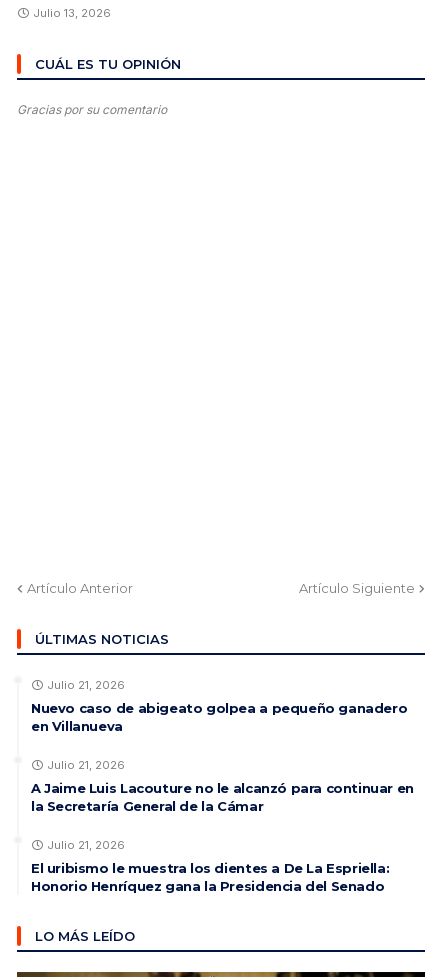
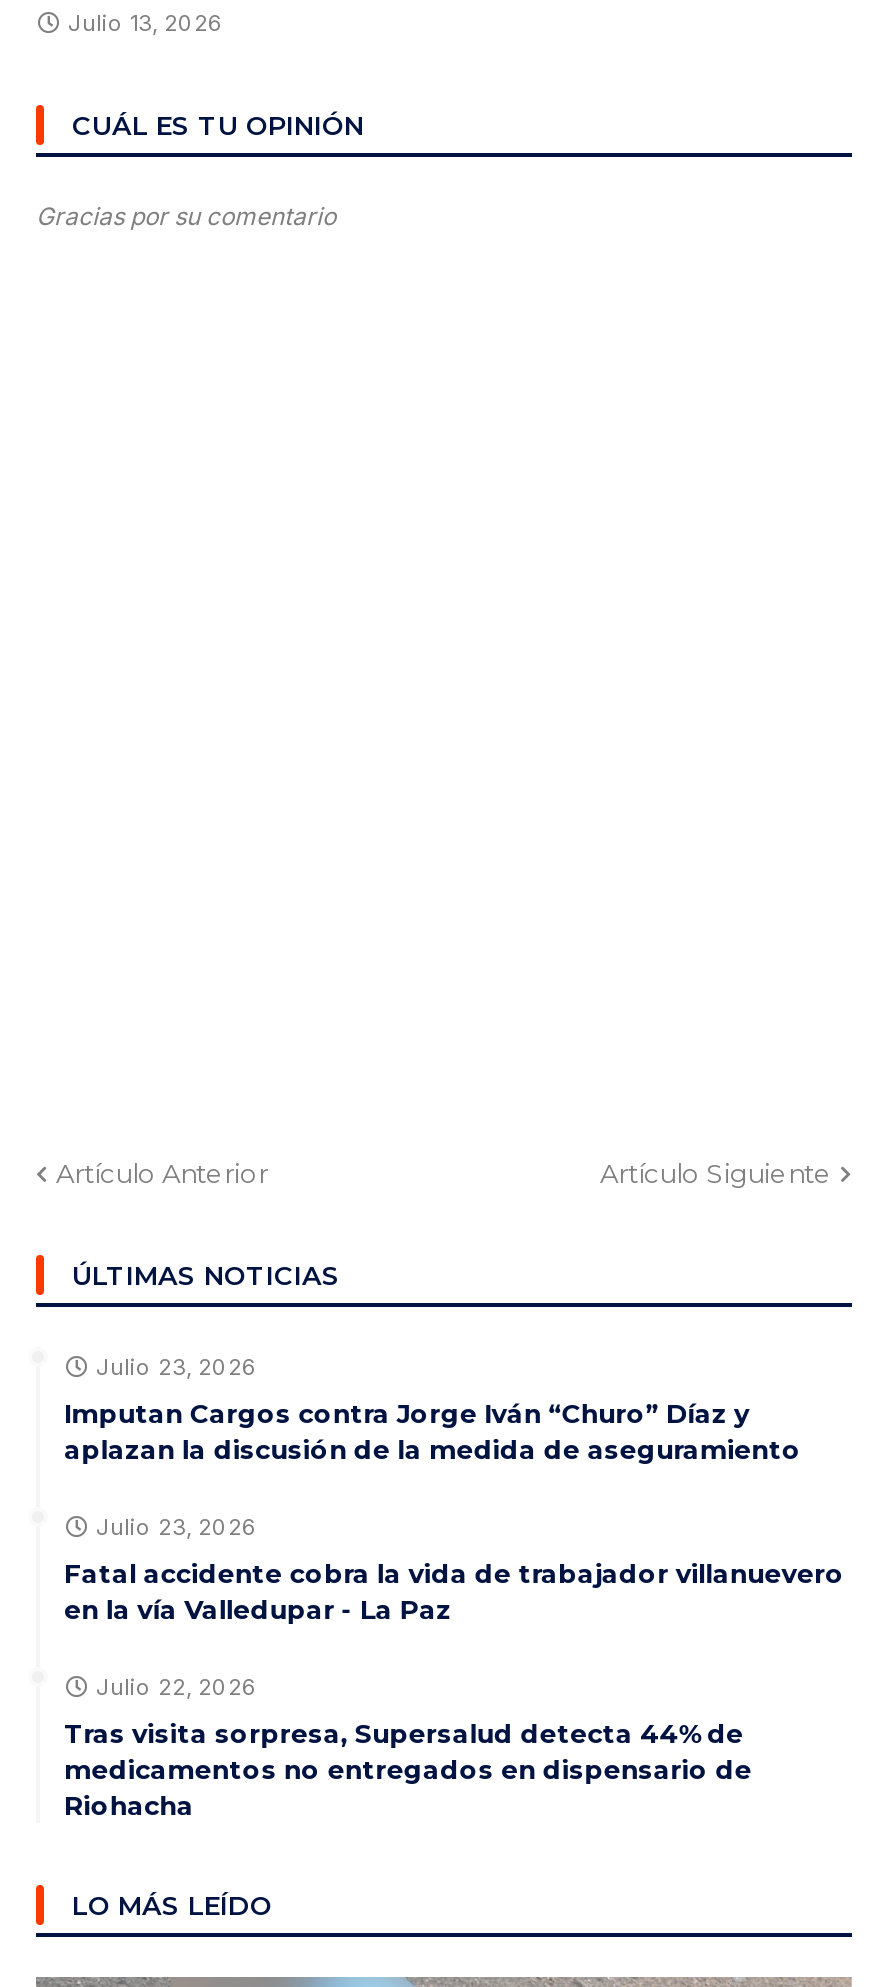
- Julio 21, 2026
+ Julio 23, 2026

- Nuevo caso de abigeato golpea a pequeño ganadero
- en Villanueva
+ Imputan Cargos contra Jorge Iván “Churo” Díaz y
+ aplazan la discusión de la medida de aseguramiento

- Julio 21, 2026
+ Julio 23, 2026

- A Jaime Luis Lacouture no le alcanzó para continuar en
- la Secretaría General de la Cámar
+ Fatal accidente cobra la vida de trabajador villanuevero
+ en la vía Valledupar - La Paz

- Julio 21, 2026
+ Julio 22, 2026

- El uribismo le muestra los dientes a De La Espriella:
- Honorio Henríquez gana la Presidencia del Senado
+ Tras visita sorpresa, Supersalud detecta 44% de
+ medicamentos no entregados en dispensario de
+ Riohacha
